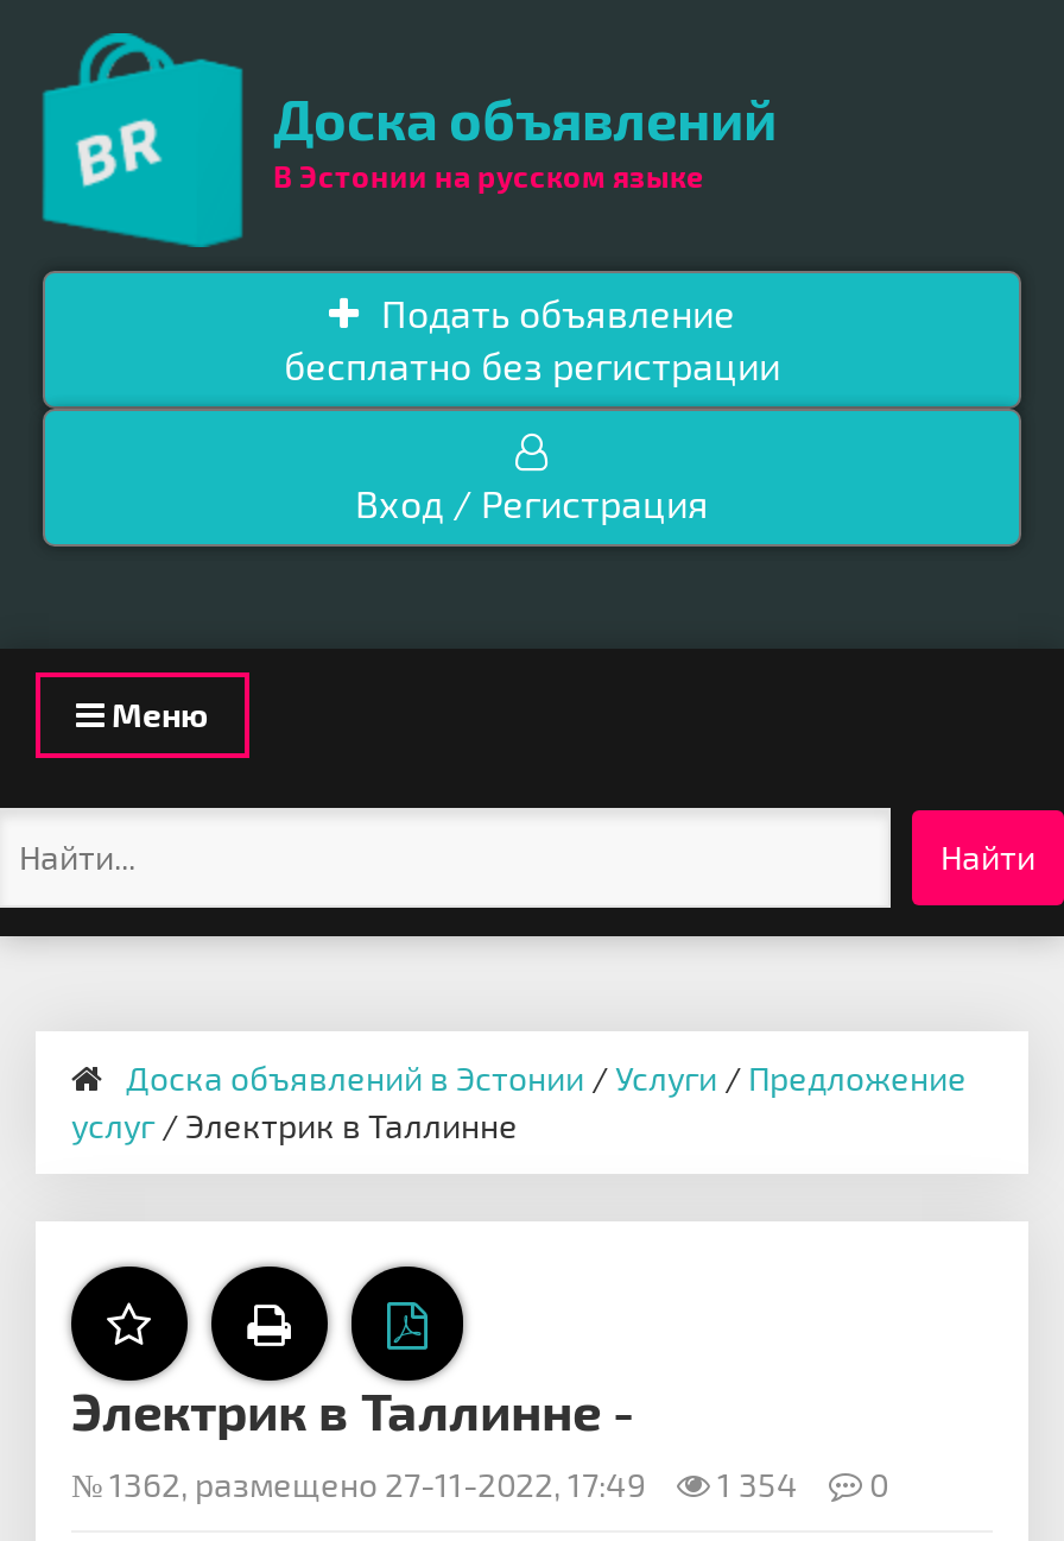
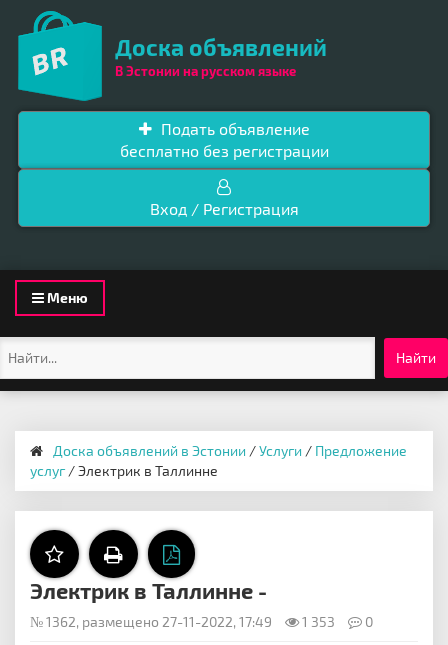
- № 1362, размещено 27-11-2022, 17:49 1 354 0
+ № 1362, размещено 27-11-2022, 17:49 1 353 0
